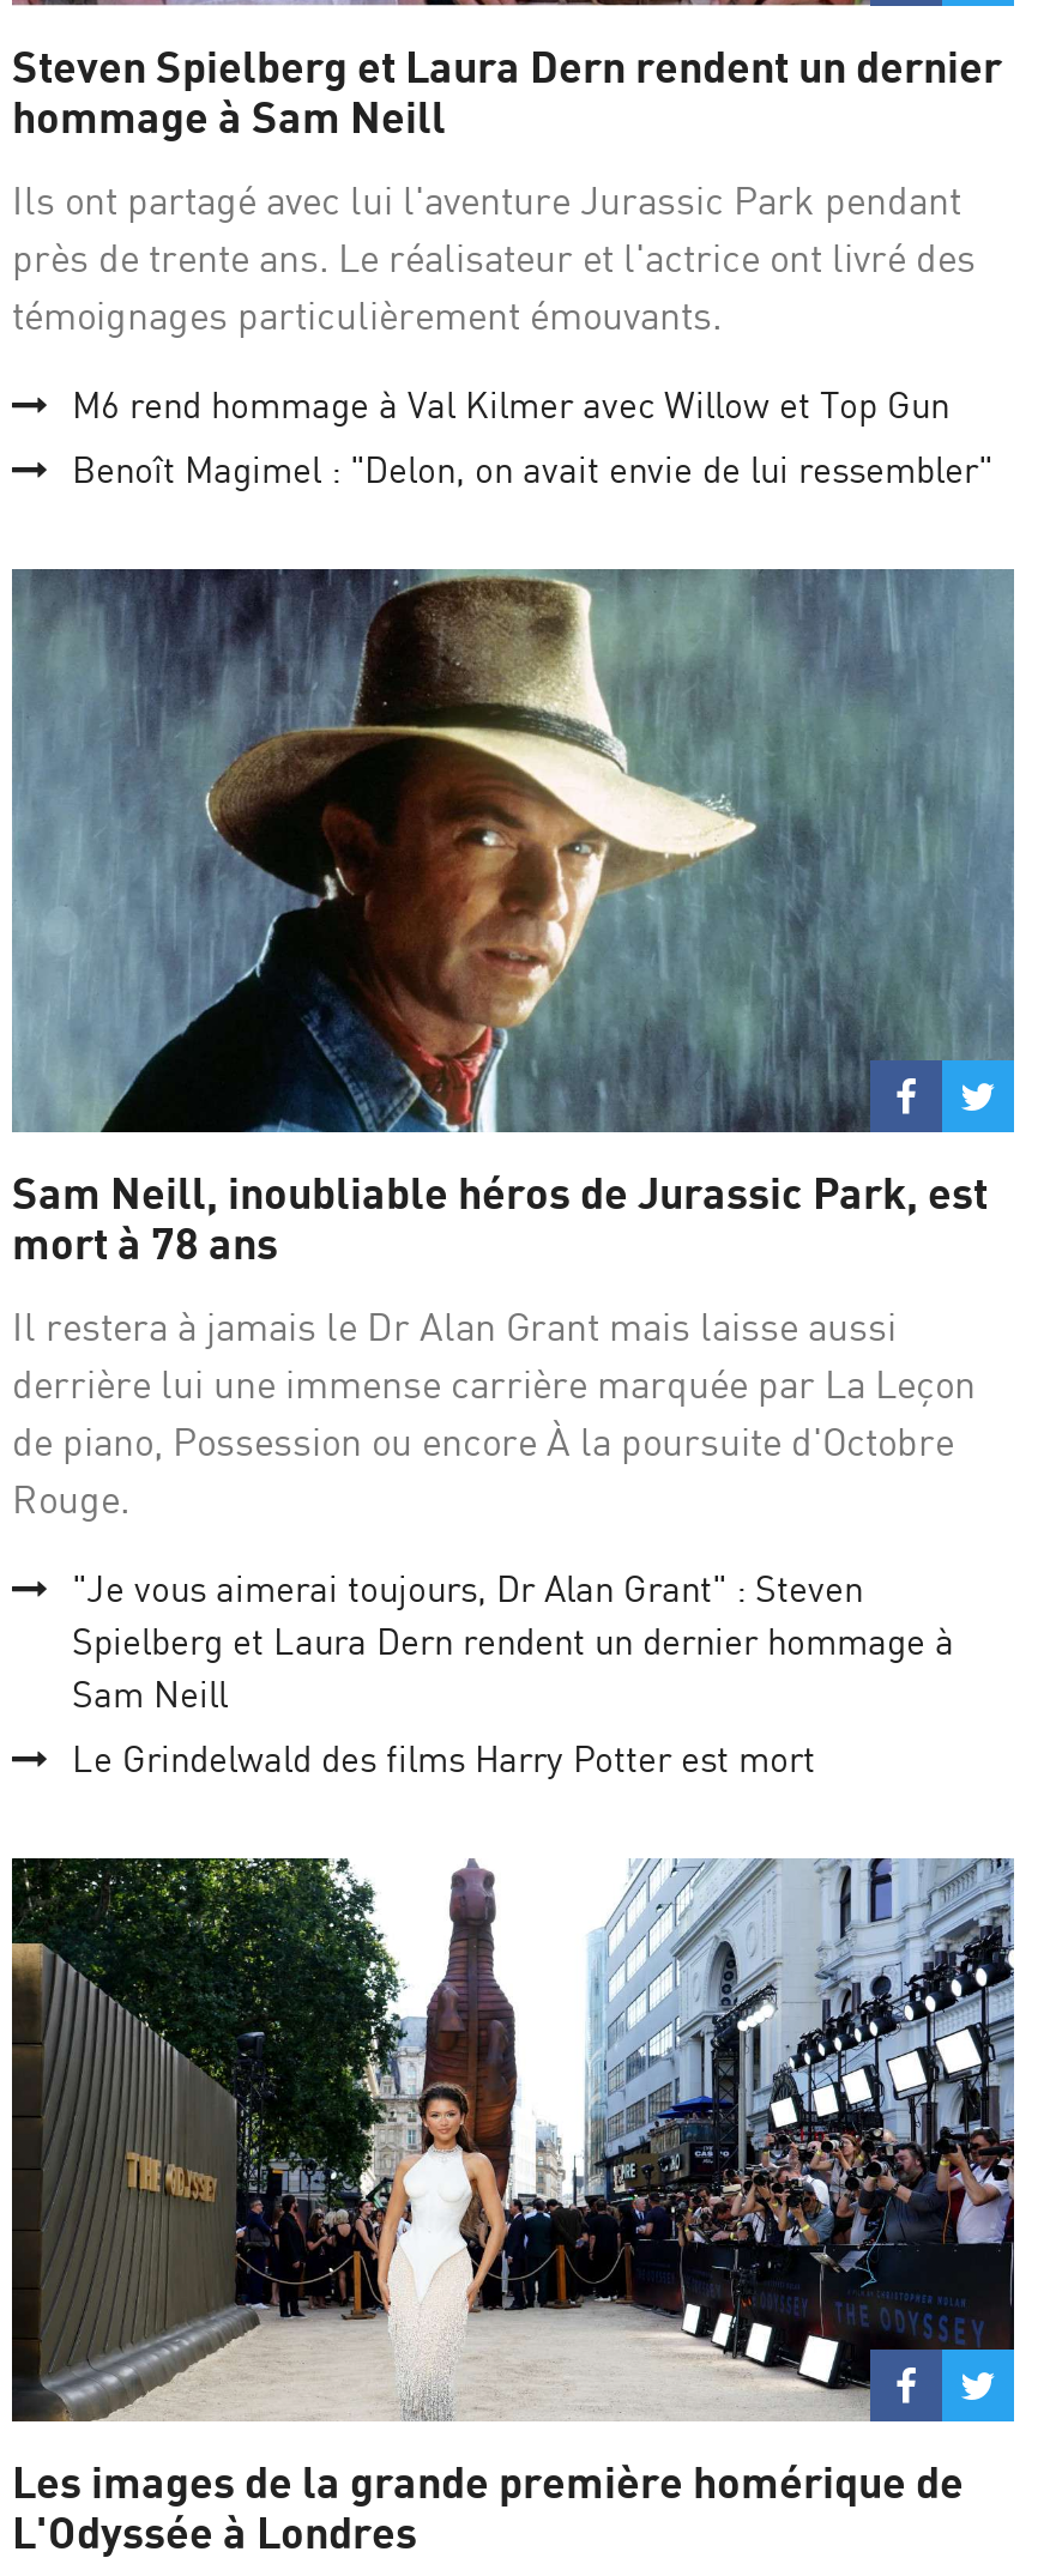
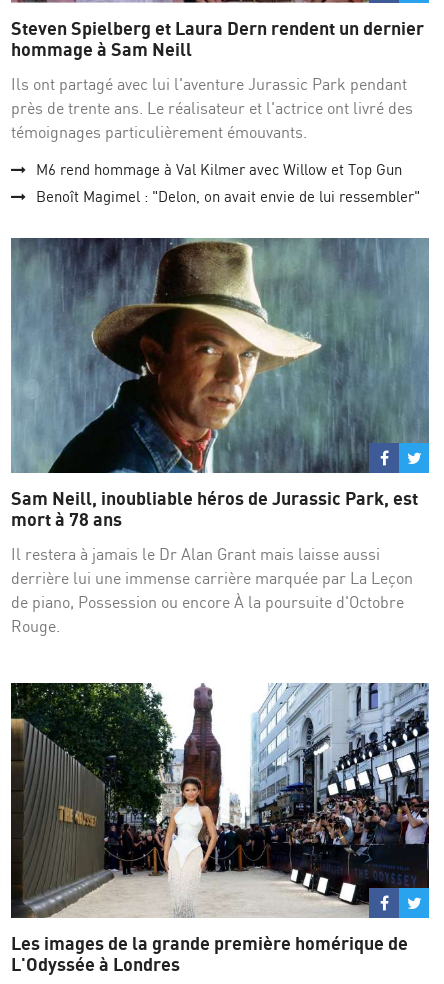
- "Je vous aimerai toujours, Dr Alan Grant" : Steven
- Spielberg et Laura Dern rendent un dernier hommage à
- Sam Neill
- Le Grindelwald des films Harry Potter est mort
